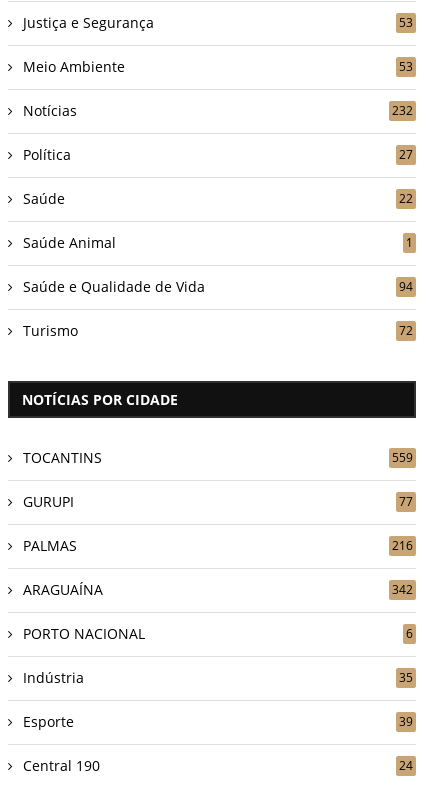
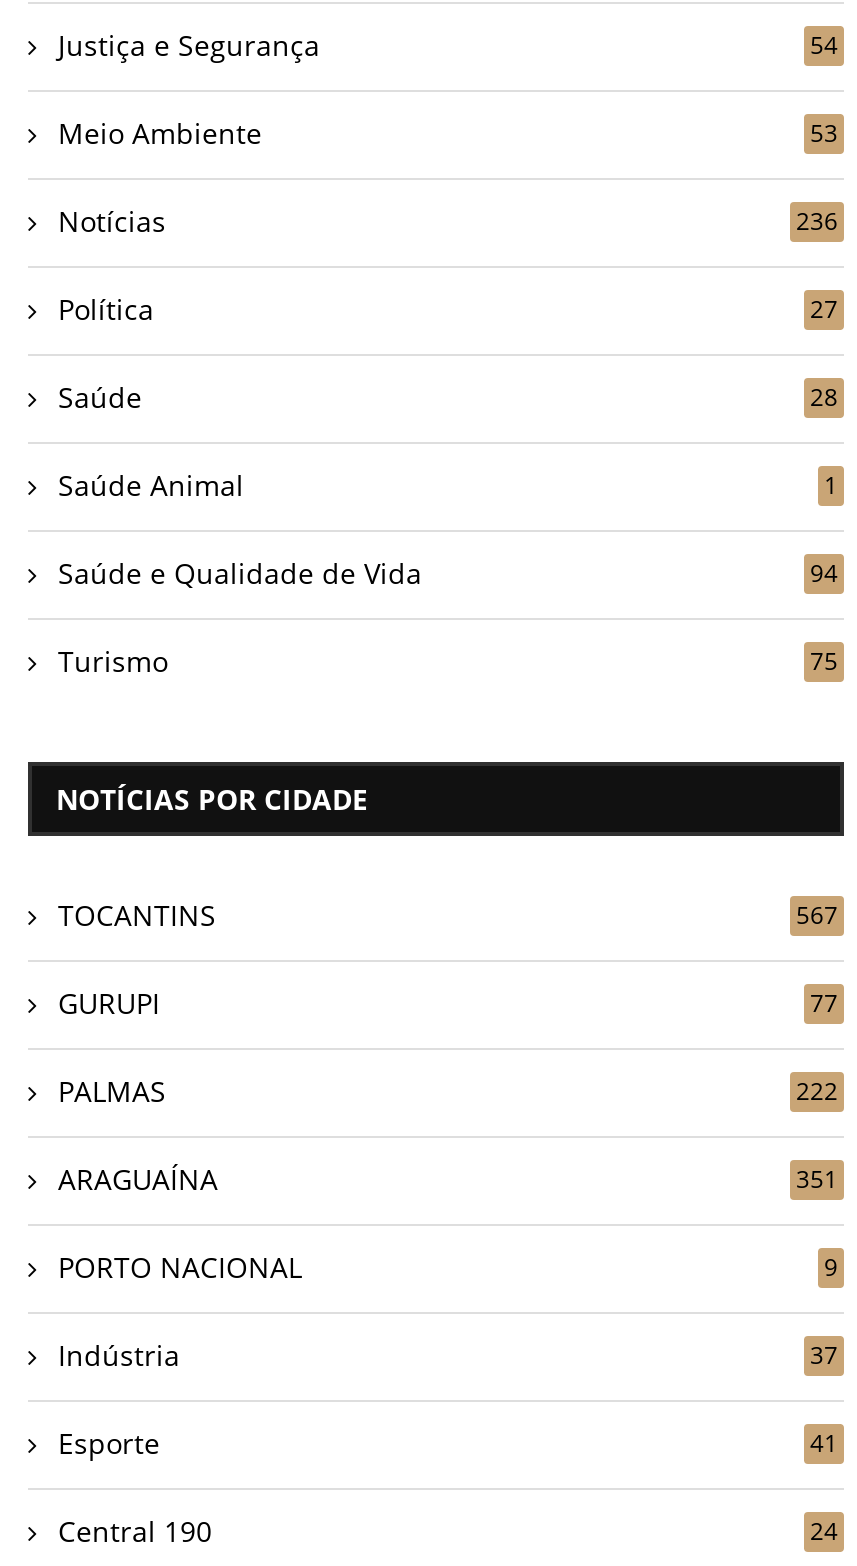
- 53
+ 54

- 232
+ 236

- 22
+ 28

- 72
+ 75

- 559
+ 567

- 216
+ 222

- 342
+ 351

- 6
+ 9

- 35
+ 37

- 39
+ 41
